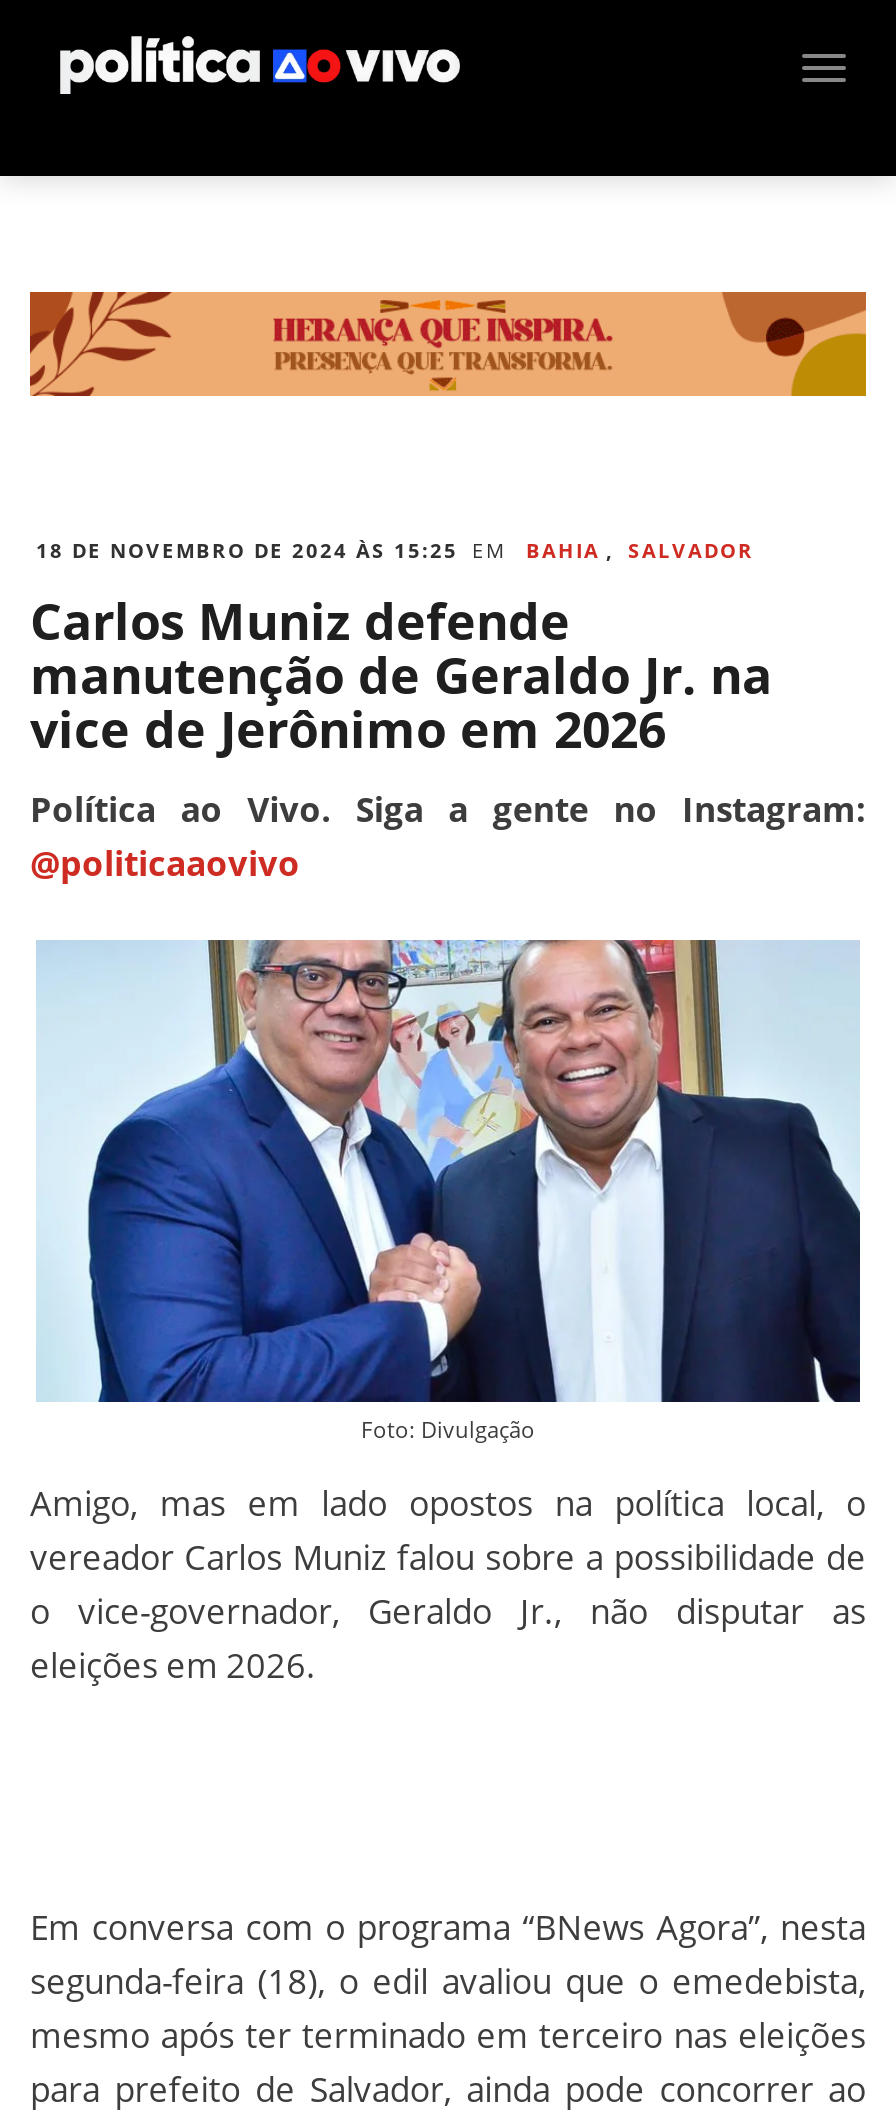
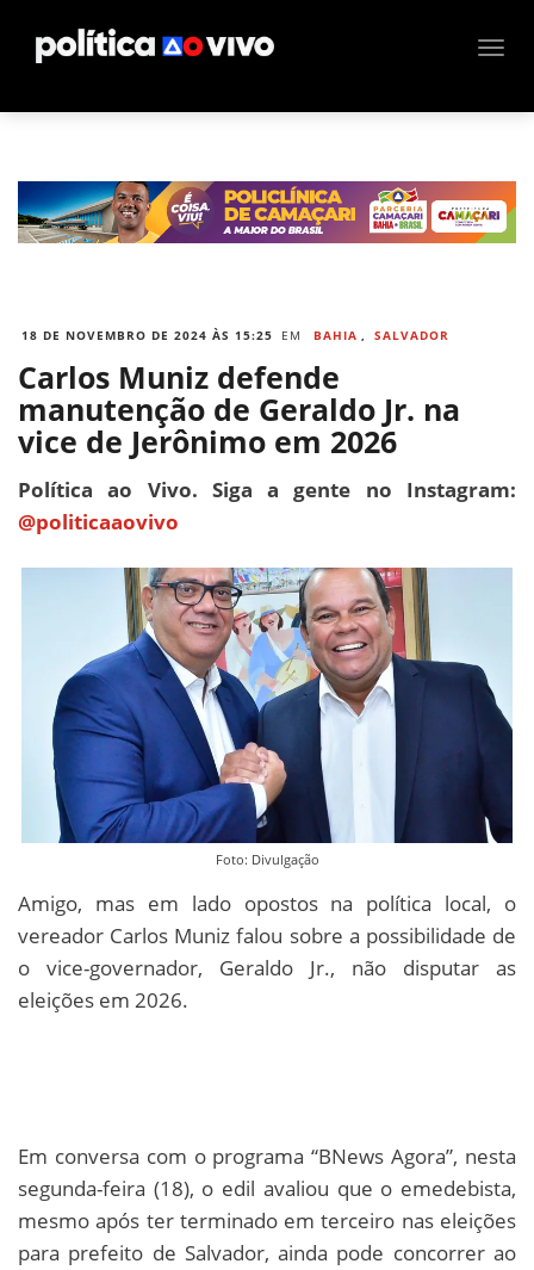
- [image]
+ [image]
